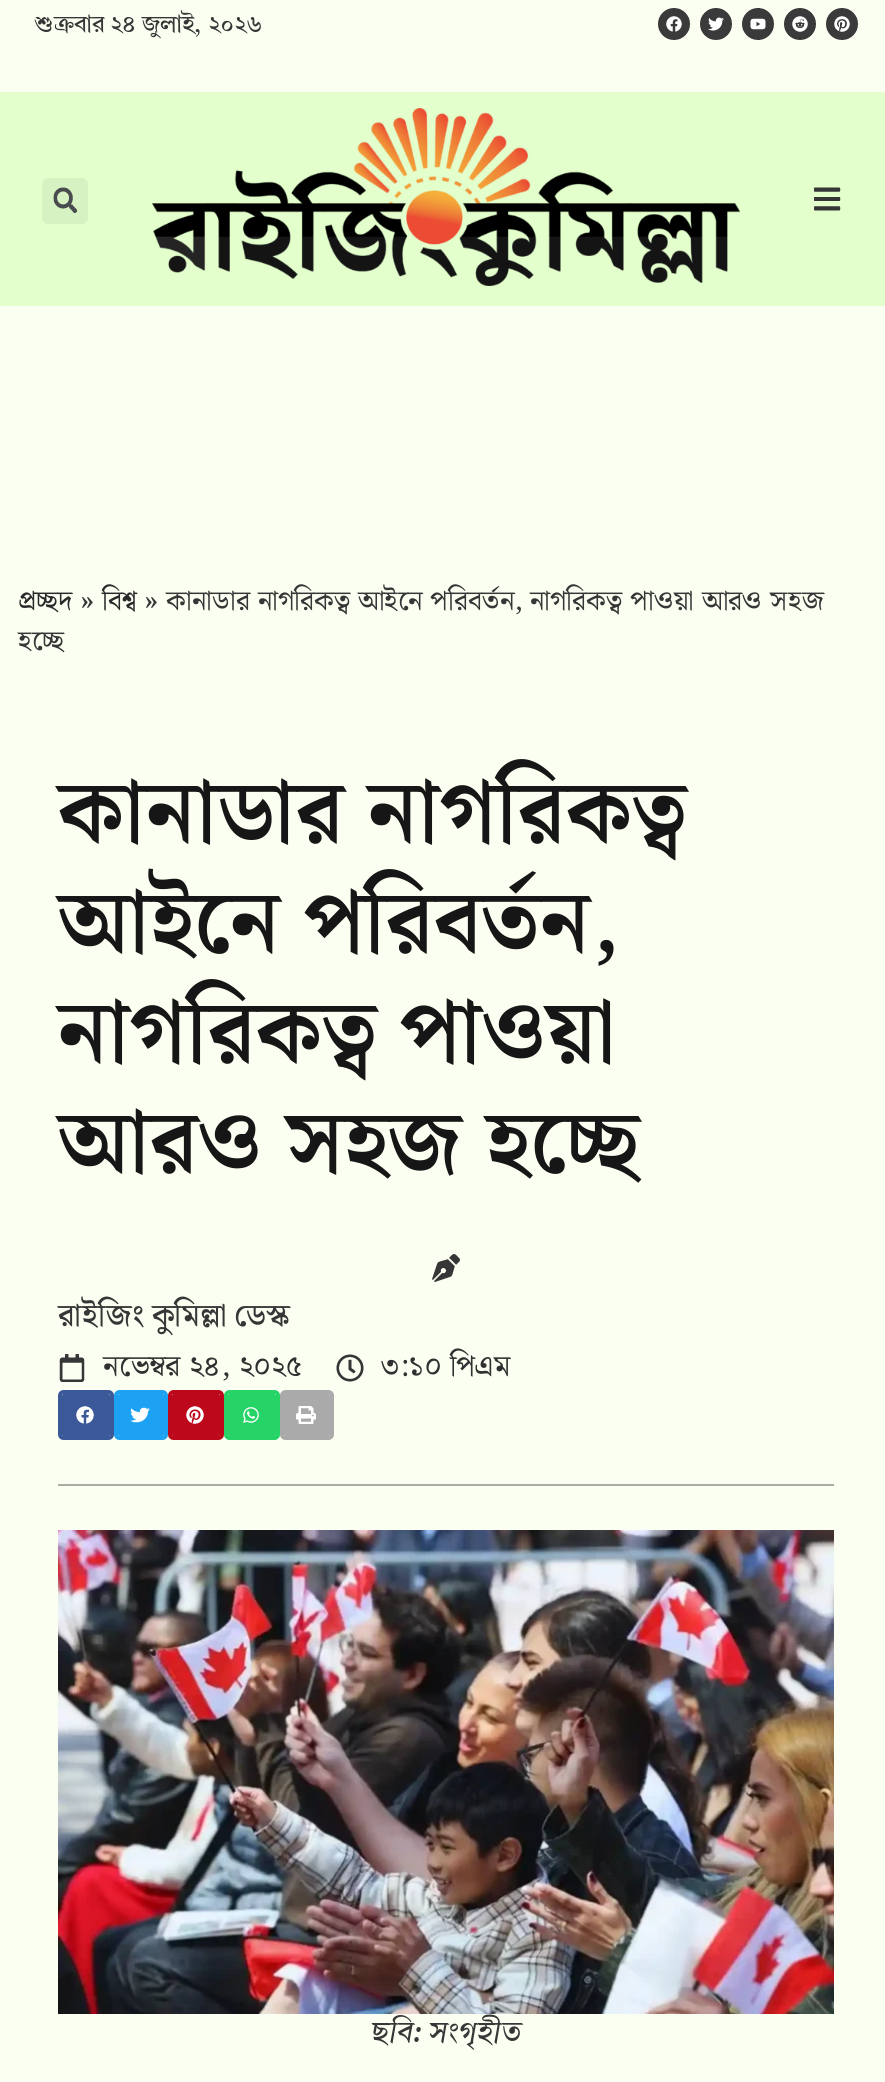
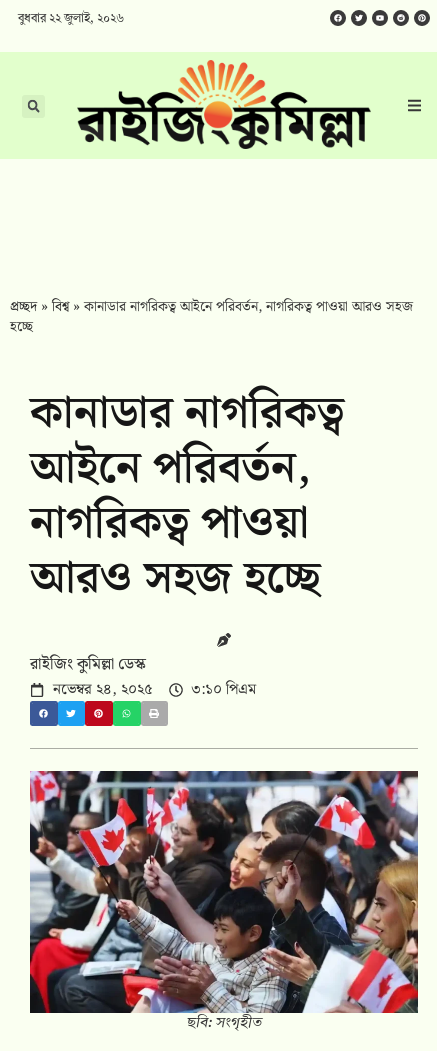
- শুক্রবার ২৪ জুলাই, ২০২৬
+ বুধবার ২২ জুলাই, ২০২৬
